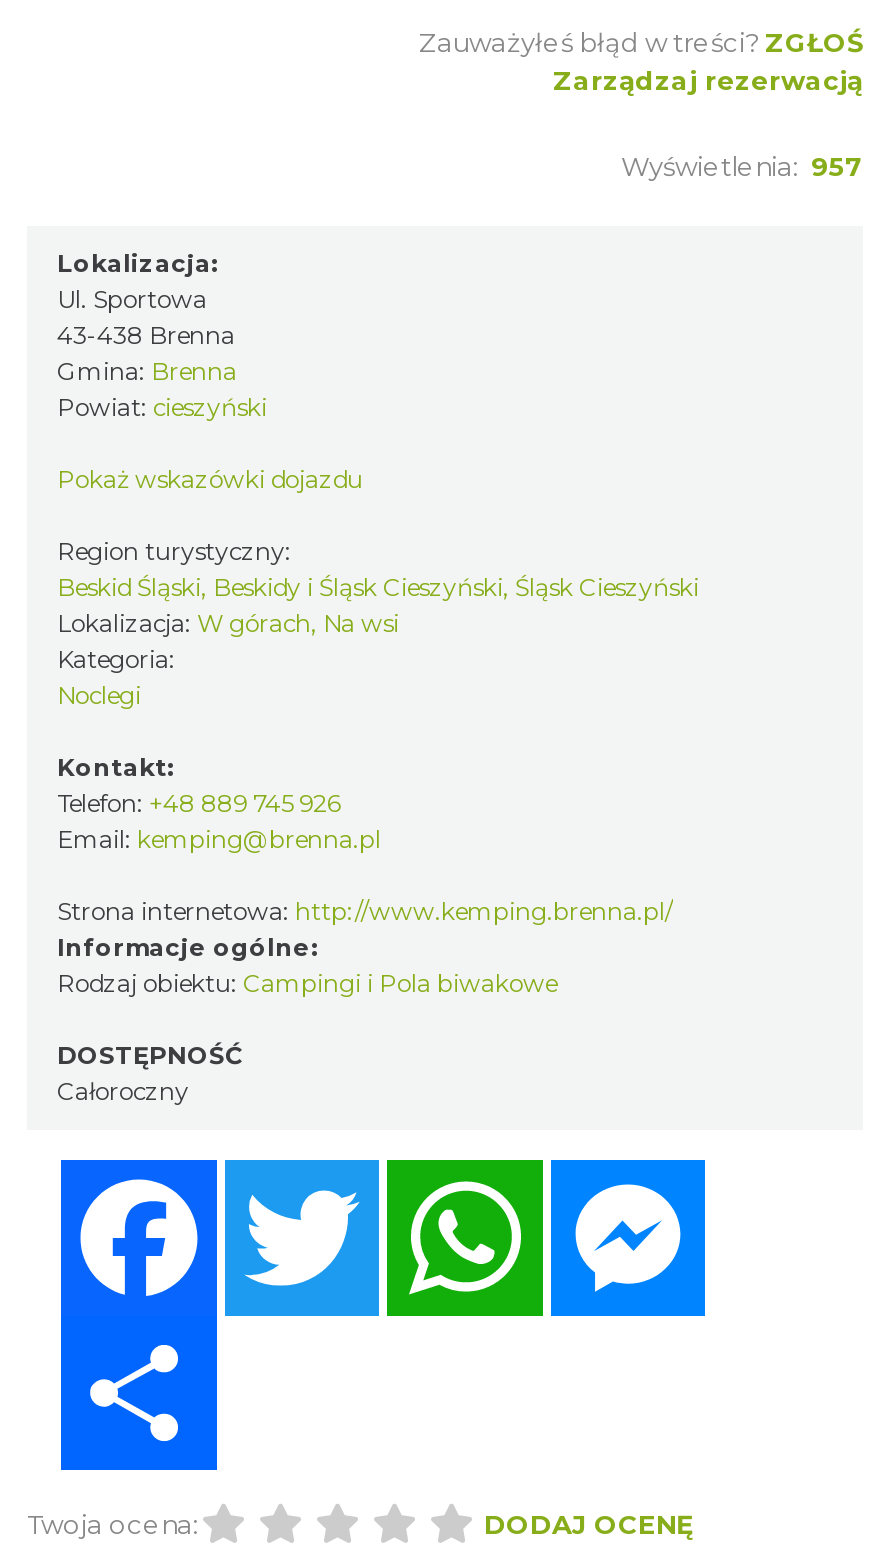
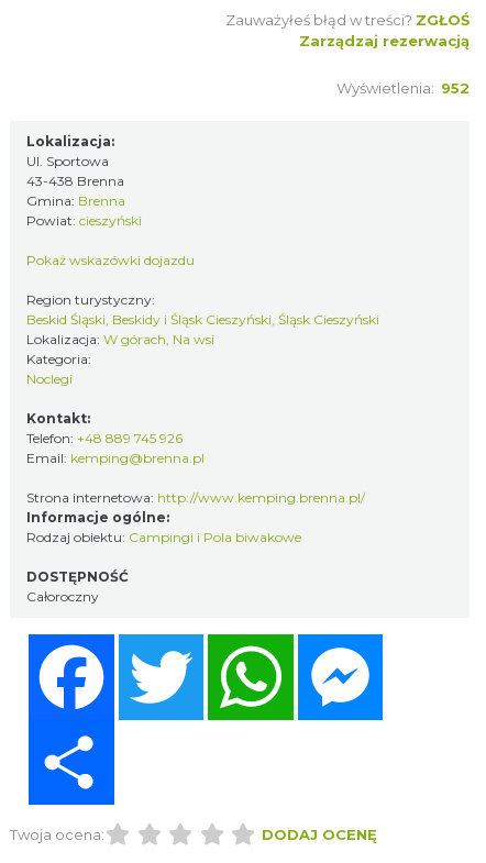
- Wyświetlenia: 957
+ Wyświetlenia: 952
